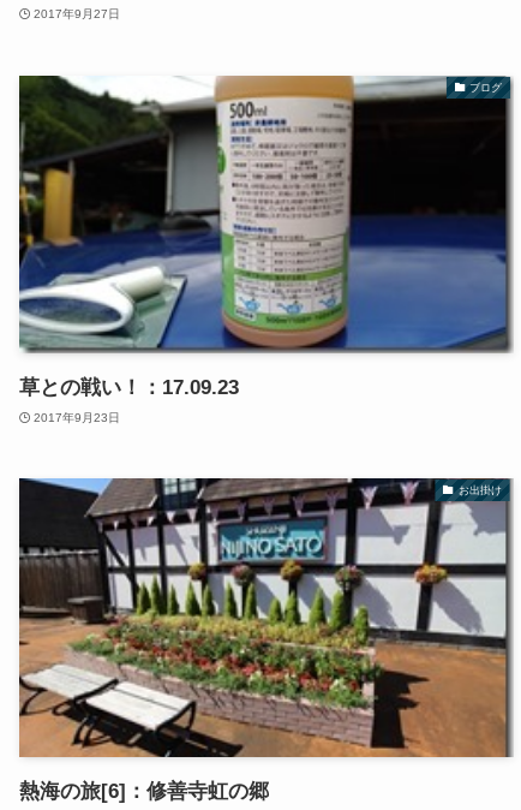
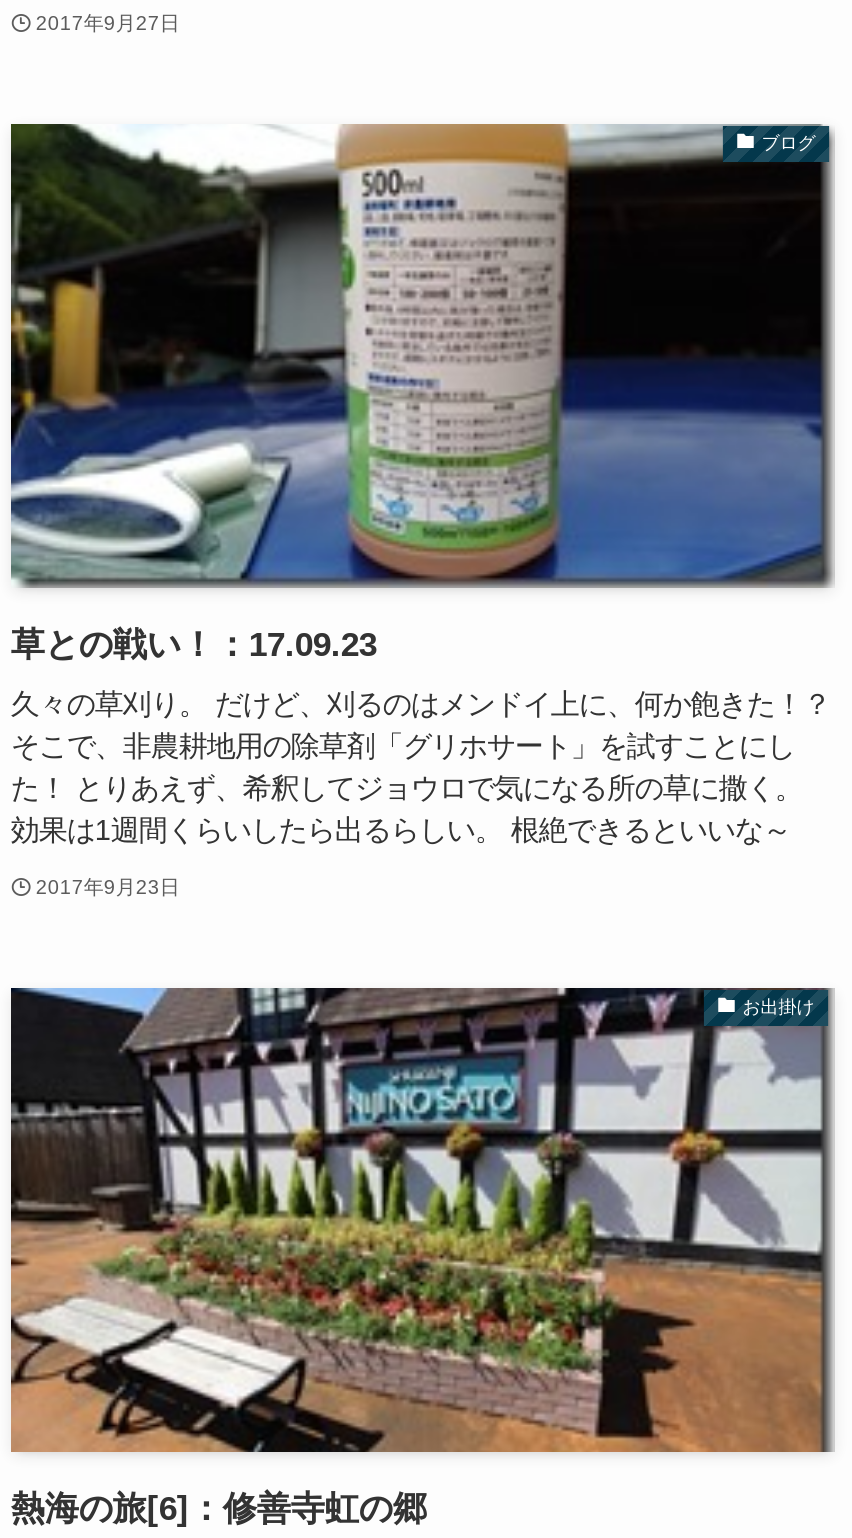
+ 久々の草刈り。 だけど、刈るのはメンドイ上に、何か飽きた！？
+ そこで、非農耕地用の除草剤「グリホサート」を試すことにし
+ た！ とりあえず、希釈してジョウロで気になる所の草に撒く。
+ 効果は1週間くらいしたら出るらしい。 根絶できるといいな～
